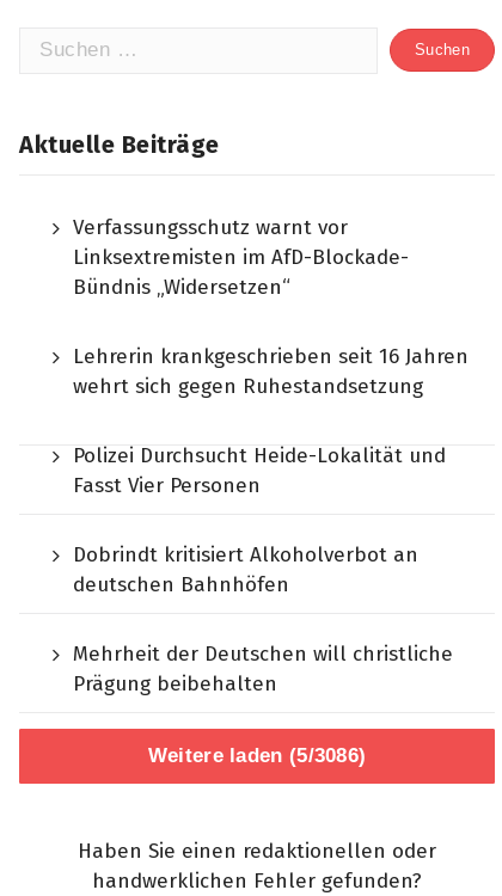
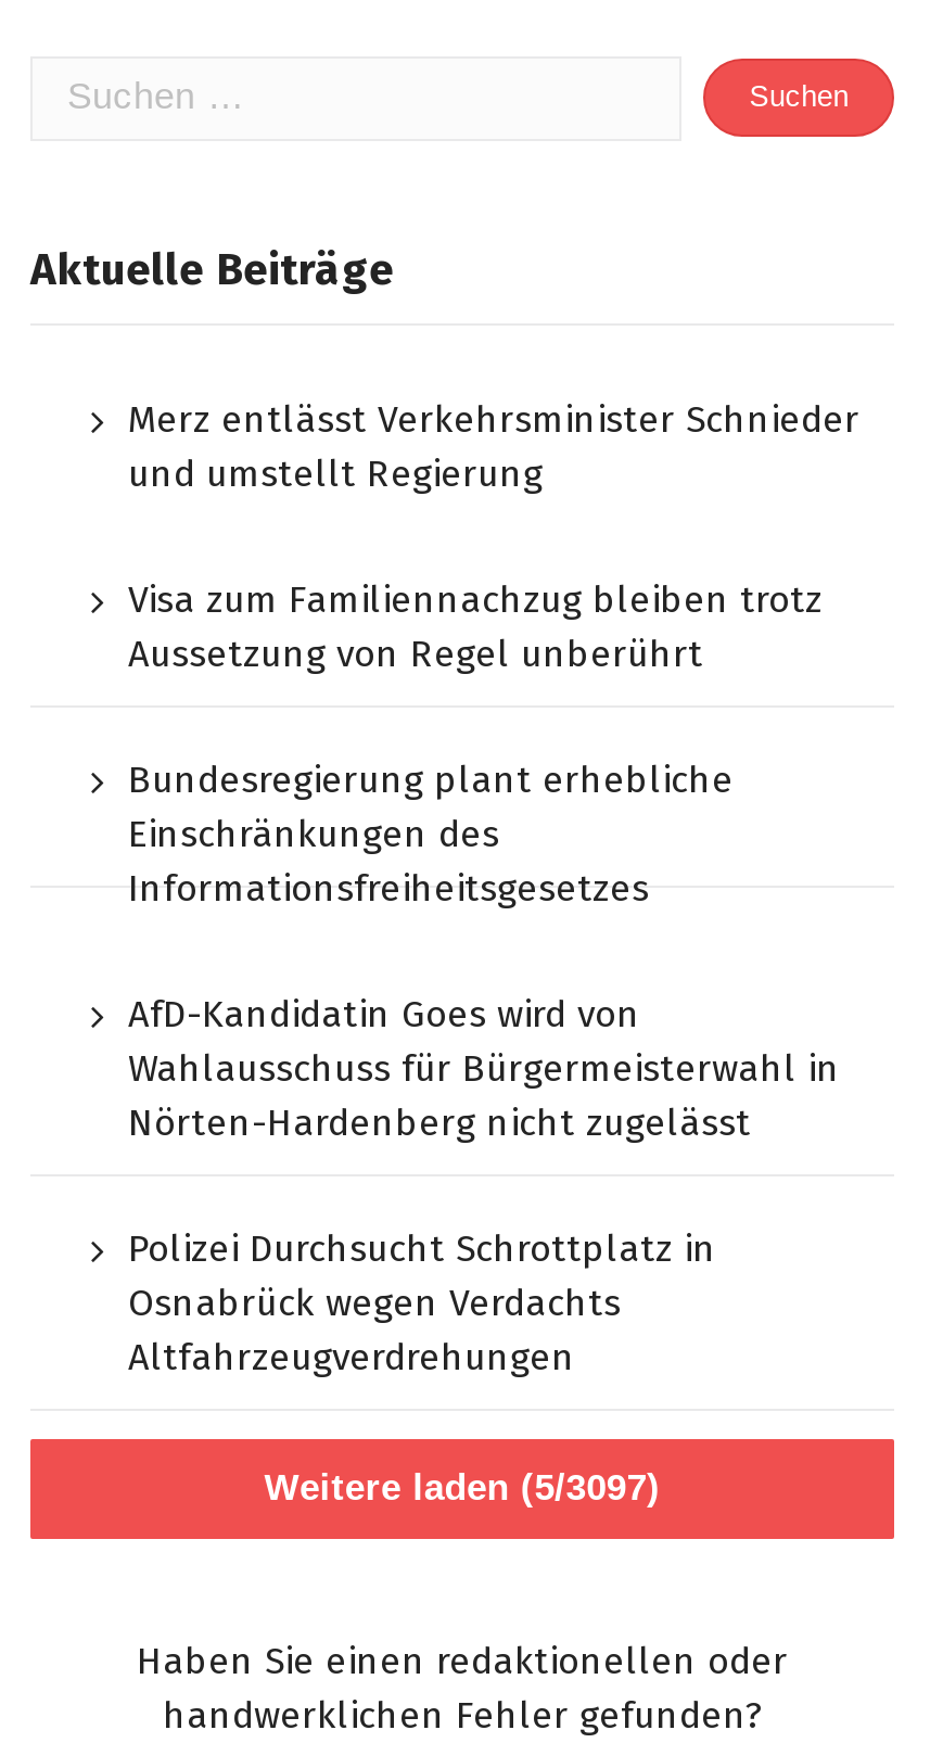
- Verfassungsschutz warnt vor
- Linksextremisten im AfD-Blockade-
- Bündnis „Widersetzen“
+ Merz entlässt Verkehrsminister Schnieder
+ und umstellt Regierung

- Lehrerin krankgeschrieben seit 16 Jahren
- wehrt sich gegen Ruhestandsetzung
+ Visa zum Familiennachzug bleiben trotz
+ Aussetzung von Regel unberührt

- Polizei Durchsucht Heide-Lokalität und
- Fasst Vier Personen
+ Bundesregierung plant erhebliche
+ Einschränkungen des
+ Informationsfreiheitsgesetzes

- Dobrindt kritisiert Alkoholverbot an
- deutschen Bahnhöfen
+ AfD-Kandidatin Goes wird von
+ Wahlausschuss für Bürgermeisterwahl in
+ Nörten-Hardenberg nicht zugelässt

- Mehrheit der Deutschen will christliche
- Prägung beibehalten
+ Polizei Durchsucht Schrottplatz in
+ Osnabrück wegen Verdachts
+ Altfahrzeugverdrehungen

- Weitere laden (5/3086)
+ Weitere laden (5/3097)
